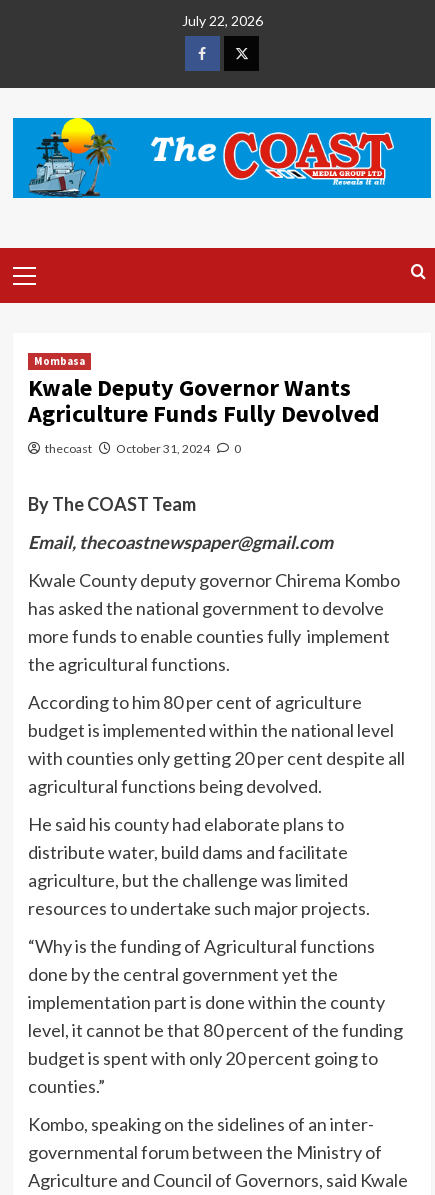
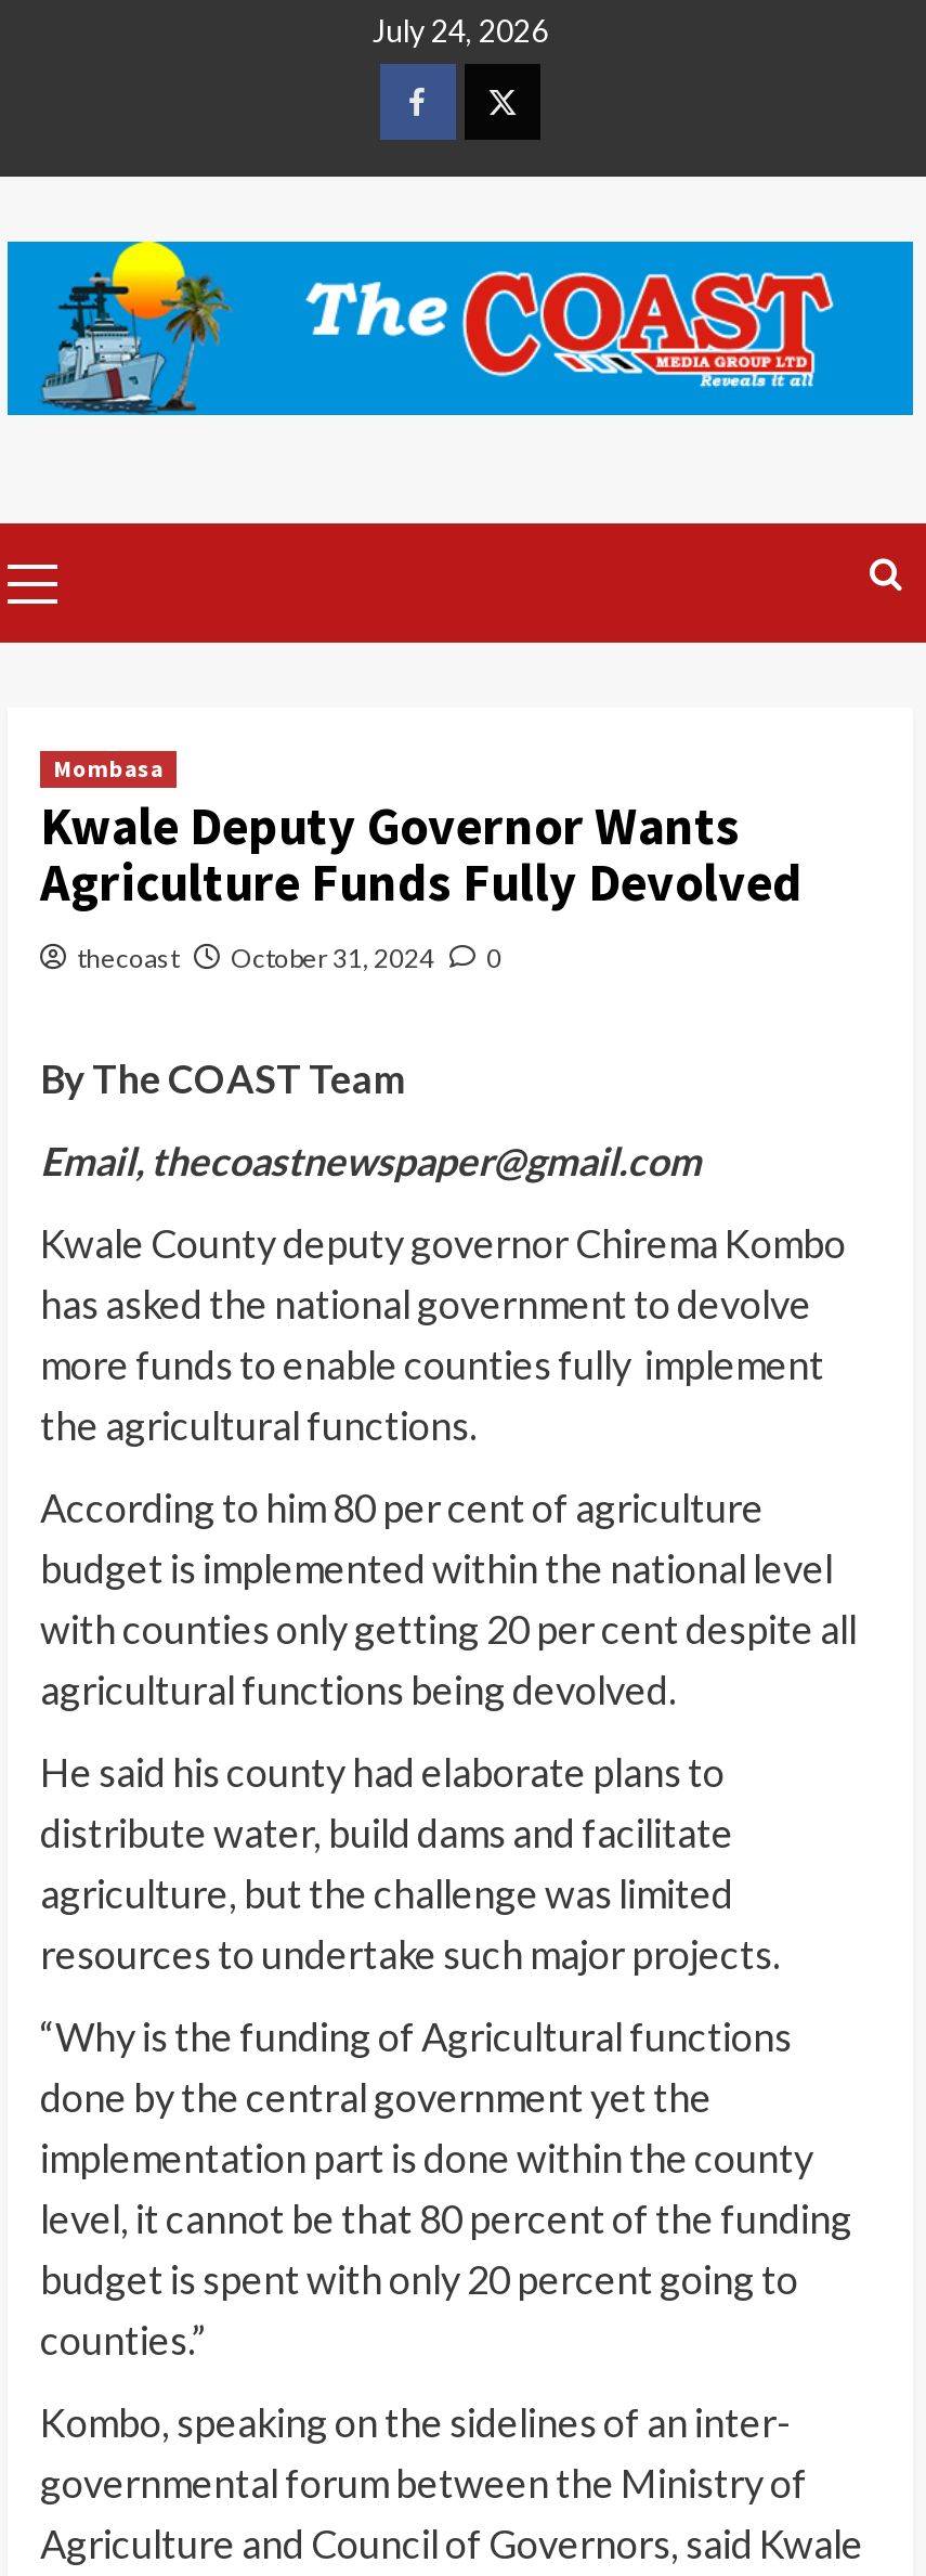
- July 22, 2026
+ July 24, 2026
